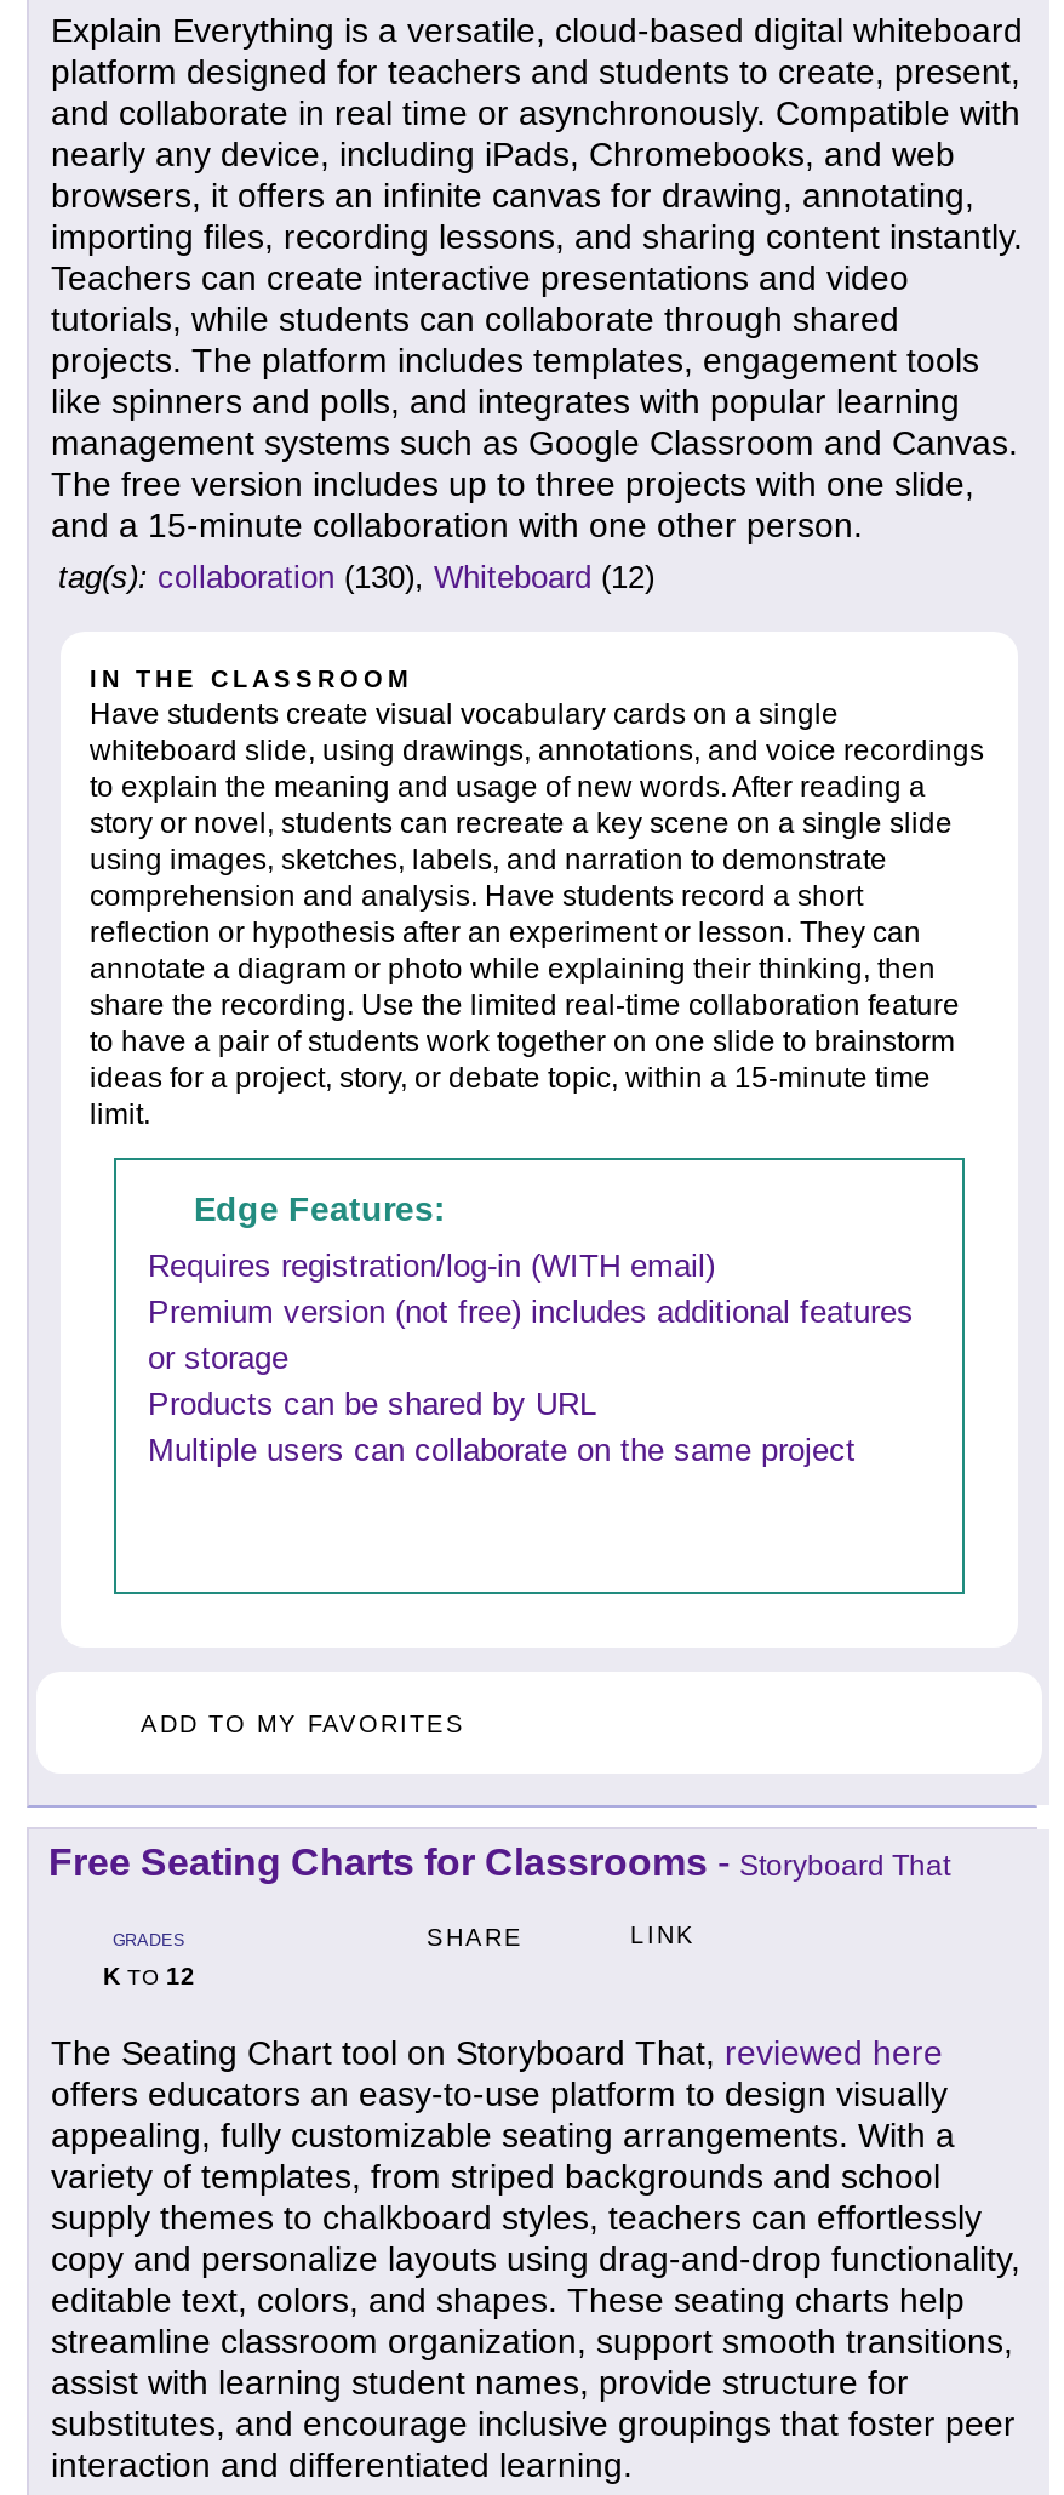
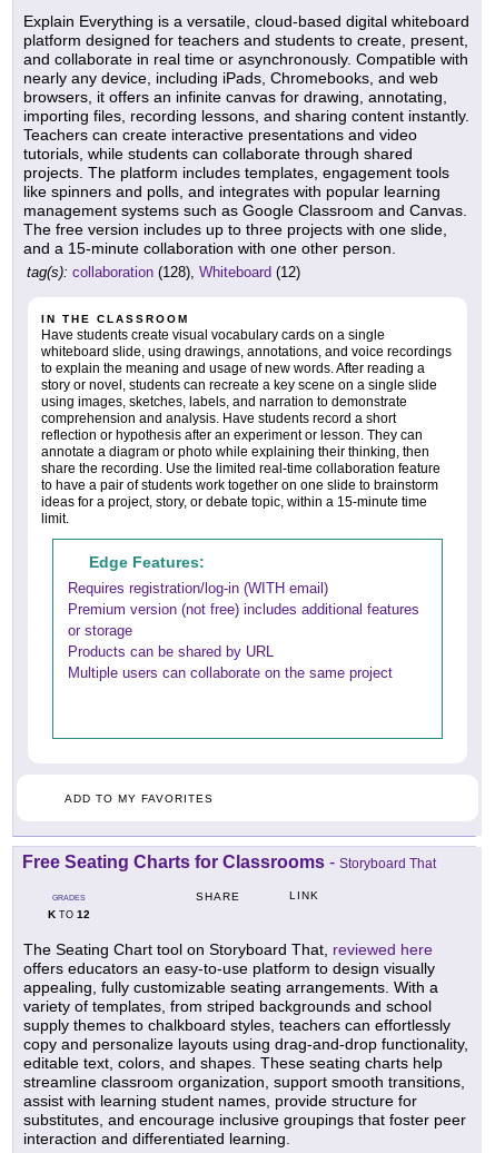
- tag(s): collaboration (130), Whiteboard (12)
+ tag(s): collaboration (128), Whiteboard (12)
